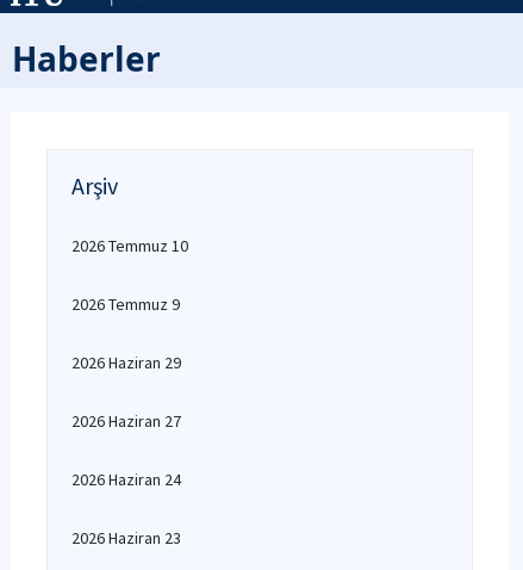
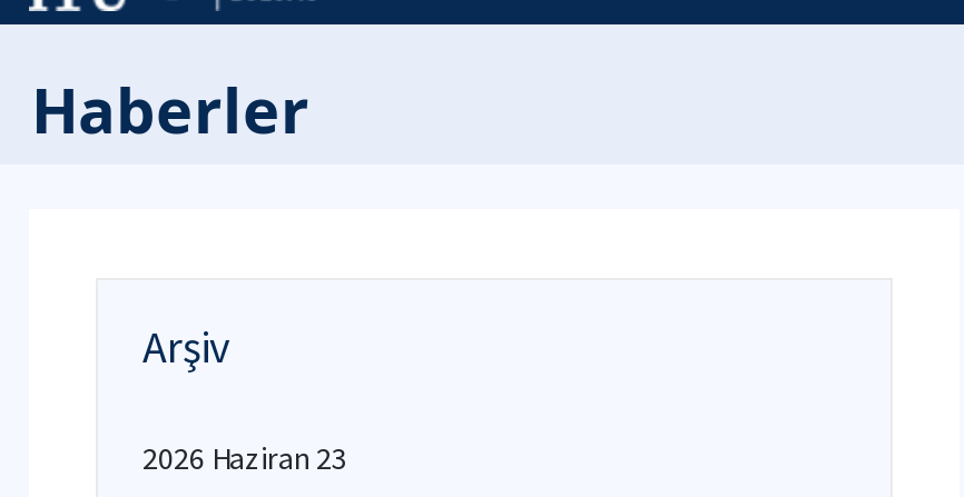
- 2026 Temmuz 10
- 2026 Temmuz 9
- 2026 Haziran 29
- 2026 Haziran 27
- 2026 Haziran 24
